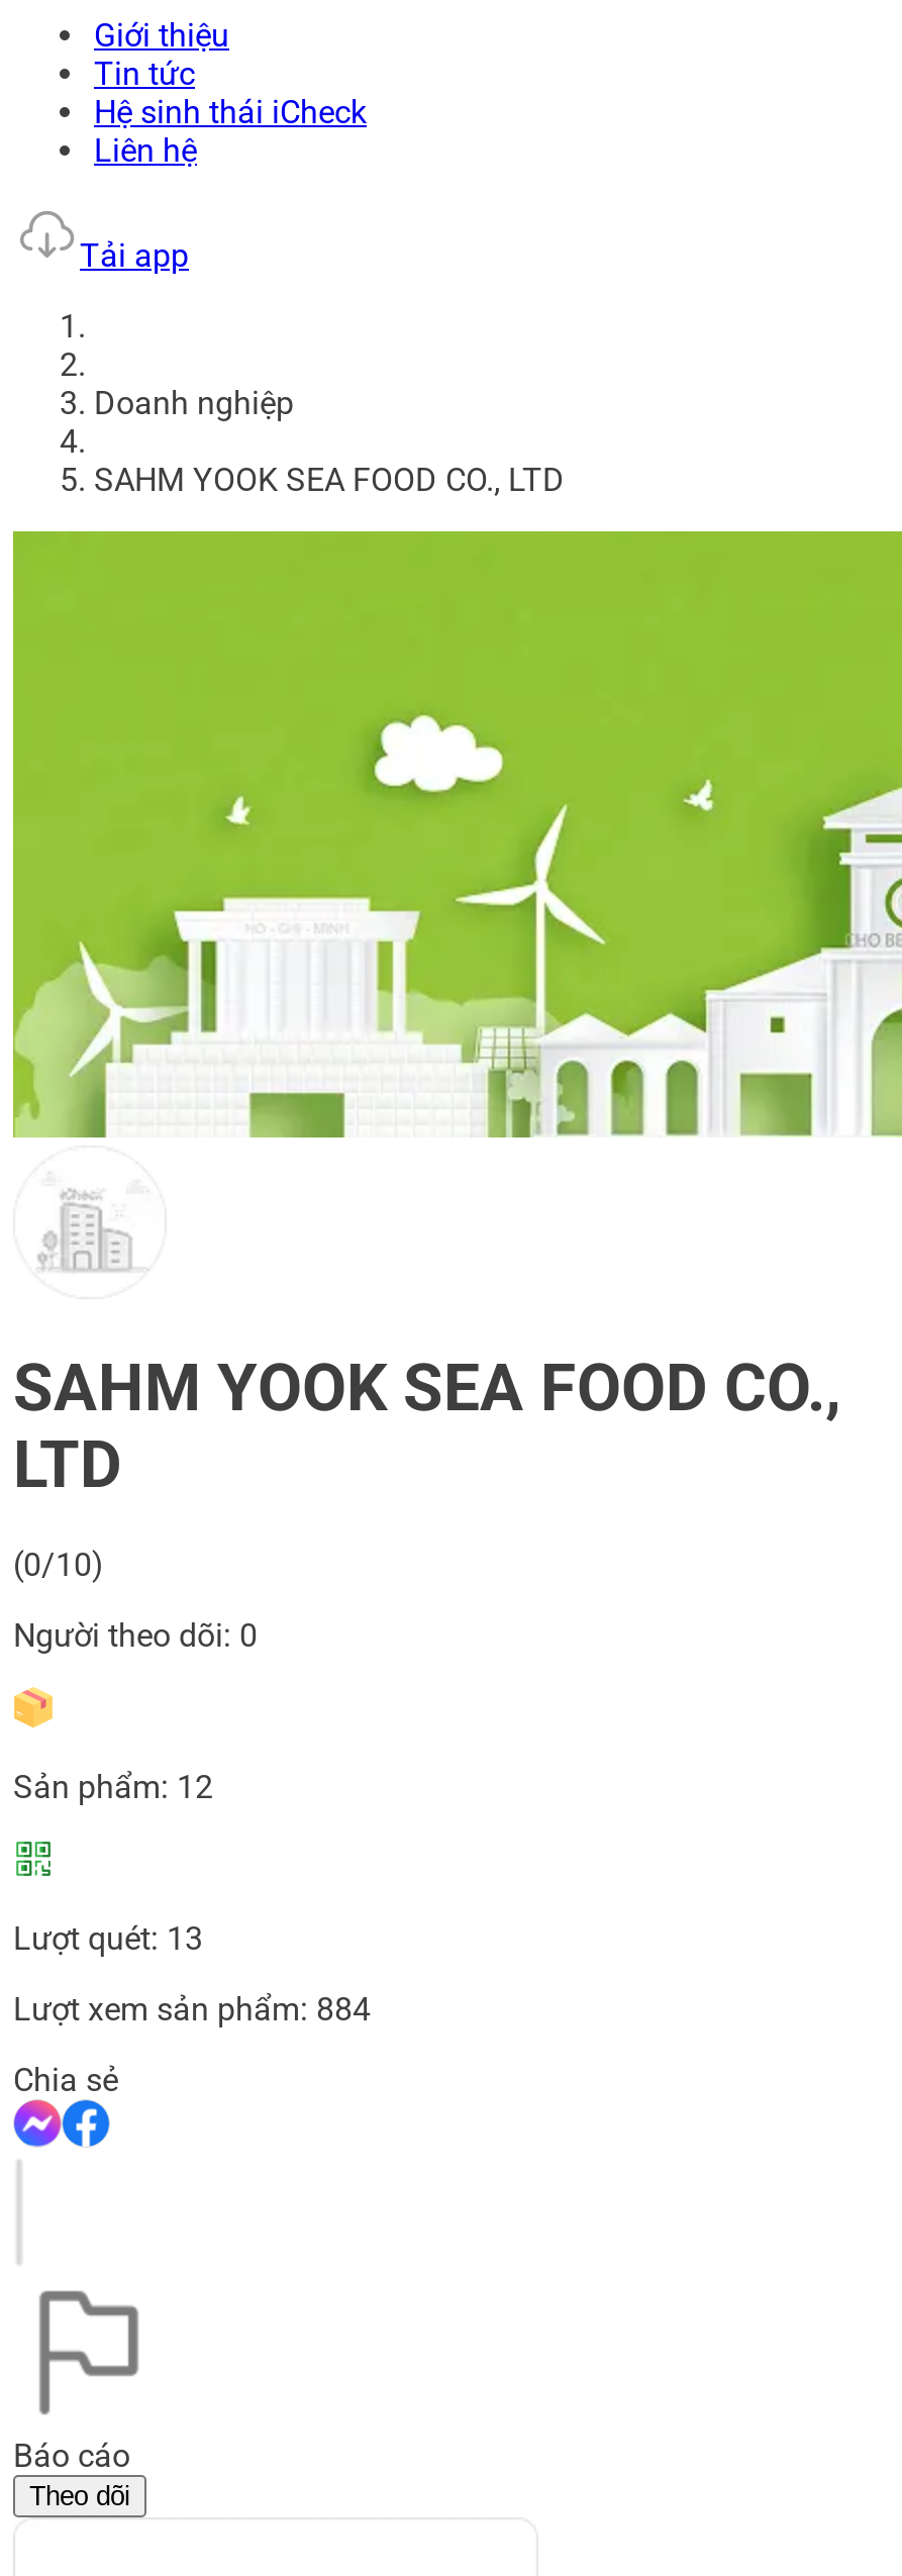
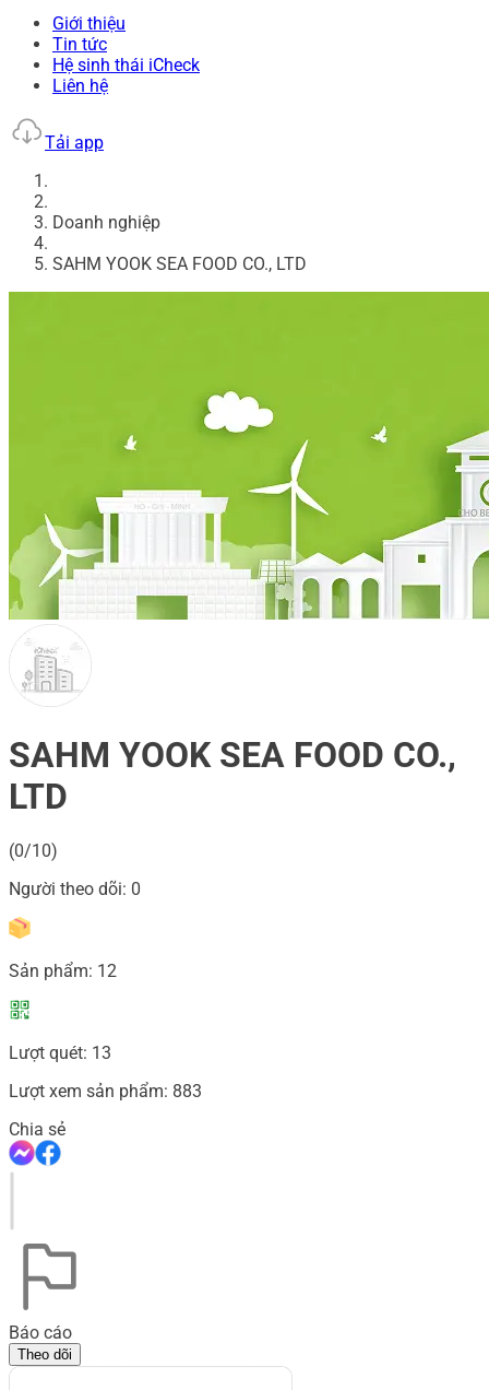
- Lượt xem sản phẩm: 884
+ Lượt xem sản phẩm: 883
